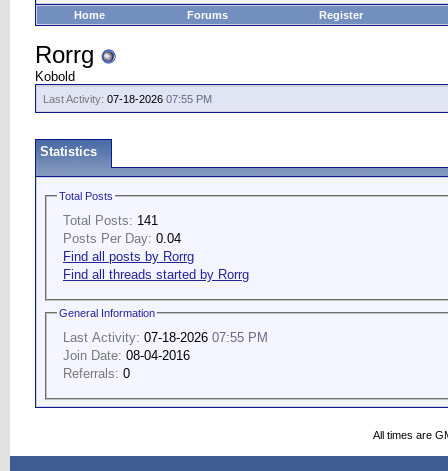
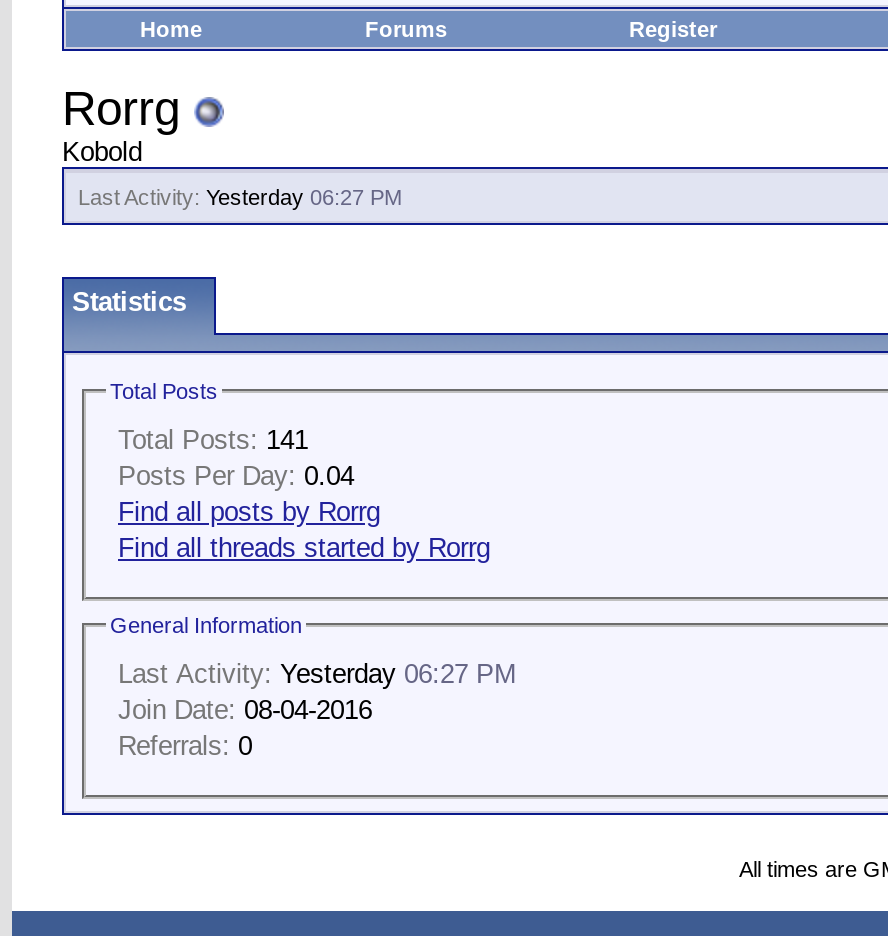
- Last Activity: 07-18-2026 07:55 PM
+ Last Activity: Yesterday 06:27 PM

- Last Activity: 07-18-2026 07:55 PM
+ Last Activity: Yesterday 06:27 PM
